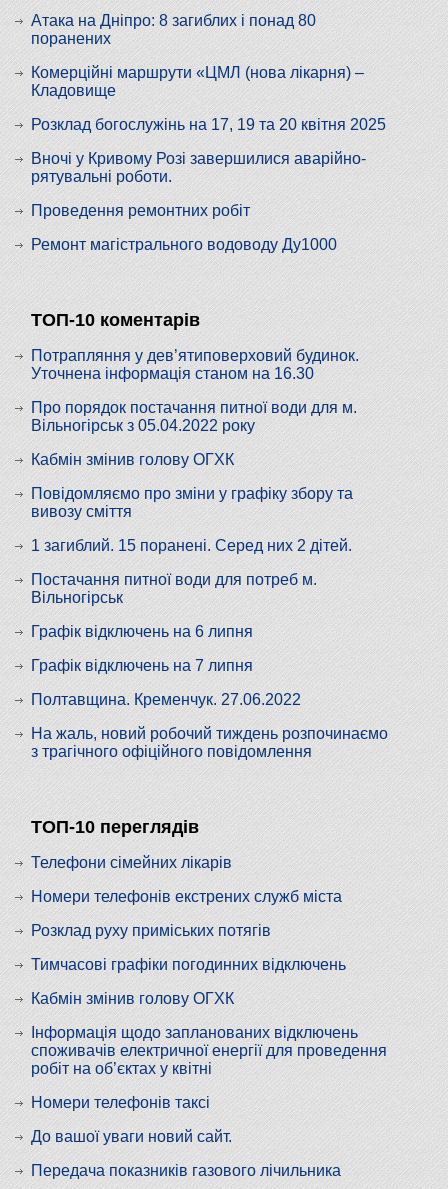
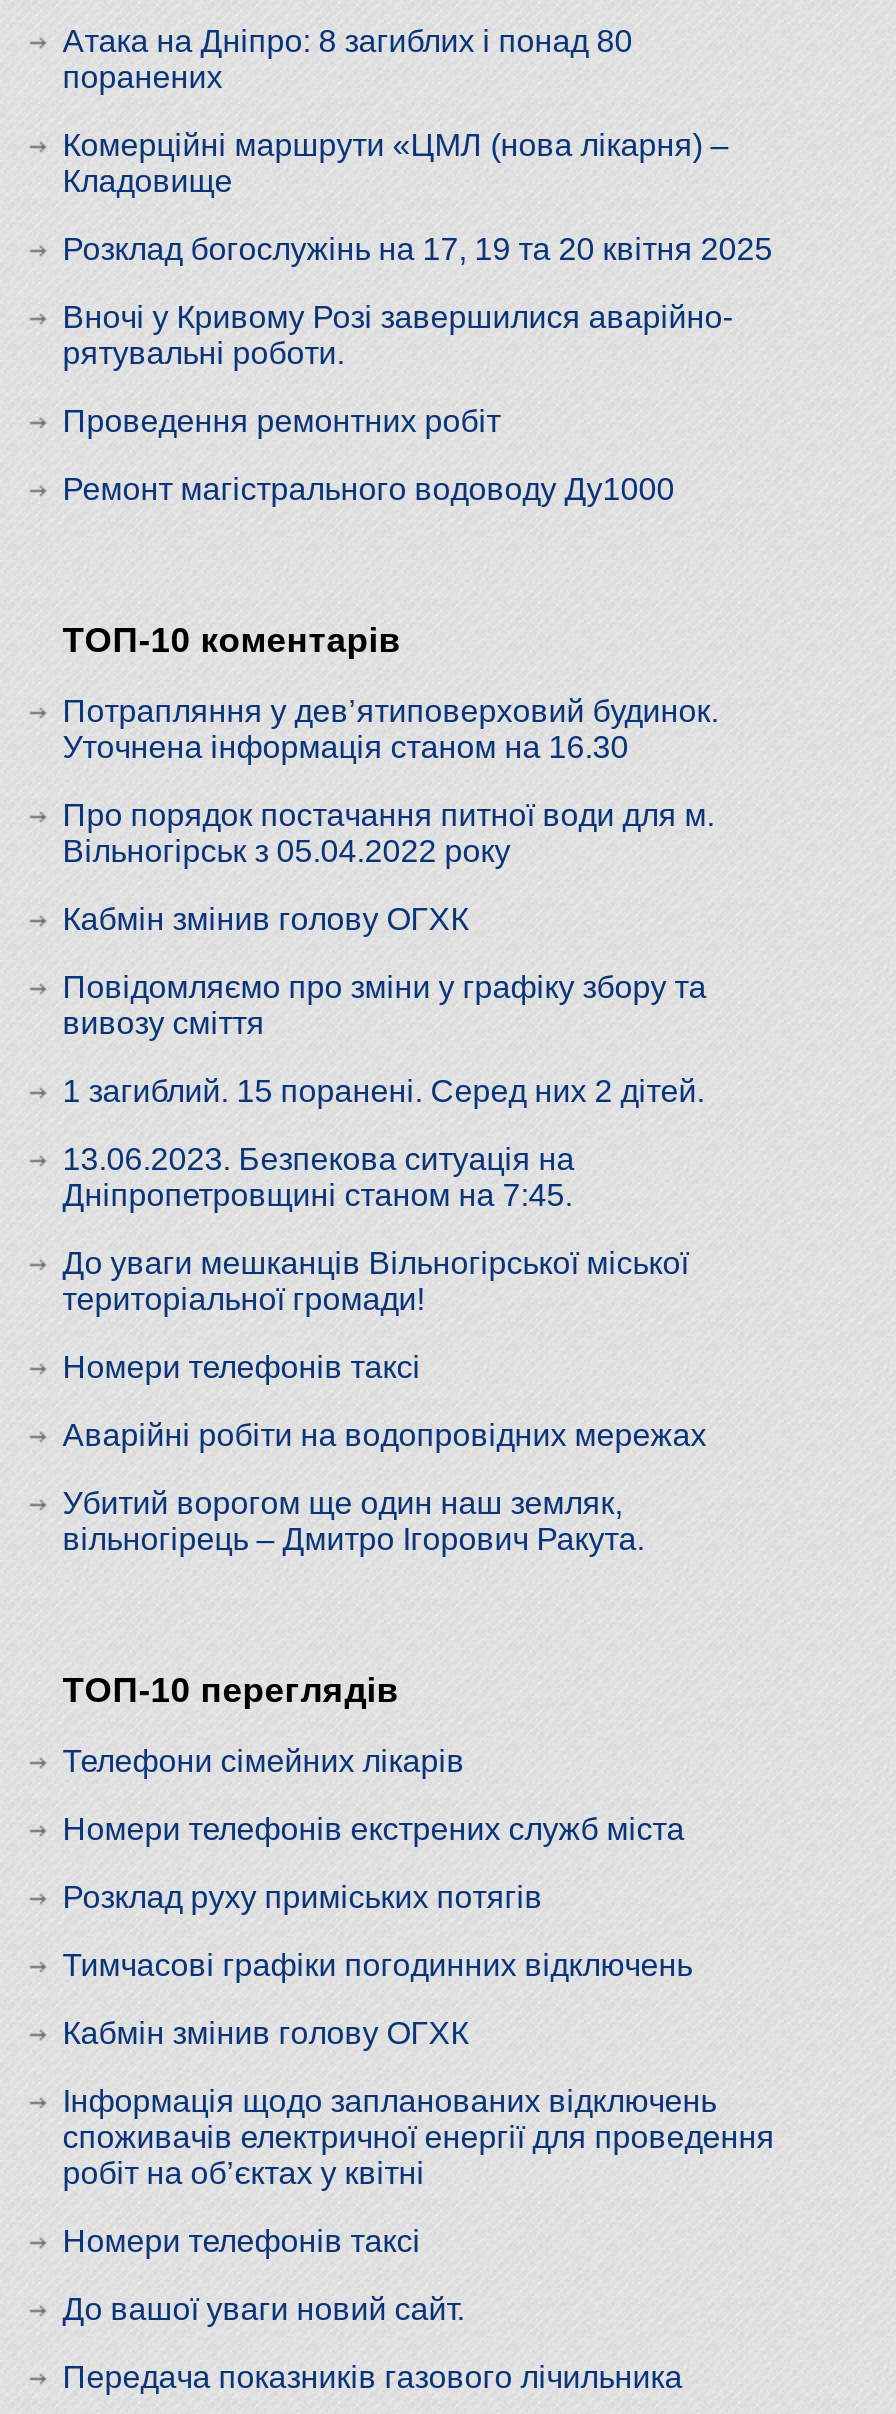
- Постачання питної води для потреб м.
- Вільногірськ
+ 13.06.2023. Безпекова ситуація на
+ Дніпропетровщині станом на 7:45.

- Графік відключень на 6 липня
+ До уваги мешканців Вільногірської міської
+ територіальної громади!

- Графік відключень на 7 липня
+ Номери телефонів таксі

- Полтавщина. Кременчук. 27.06.2022
+ Аварійні робіти на водопровідних мережах

- На жаль, новий робочий тиждень розпочинаємо
- з трагічного офіційного повідомлення
+ Убитий ворогом ще один наш земляк,
+ вільногірець – Дмитро Ігорович Ракута.
